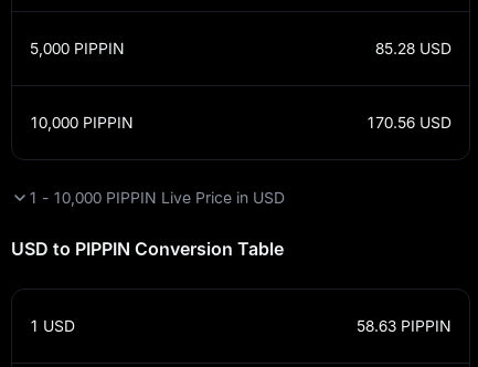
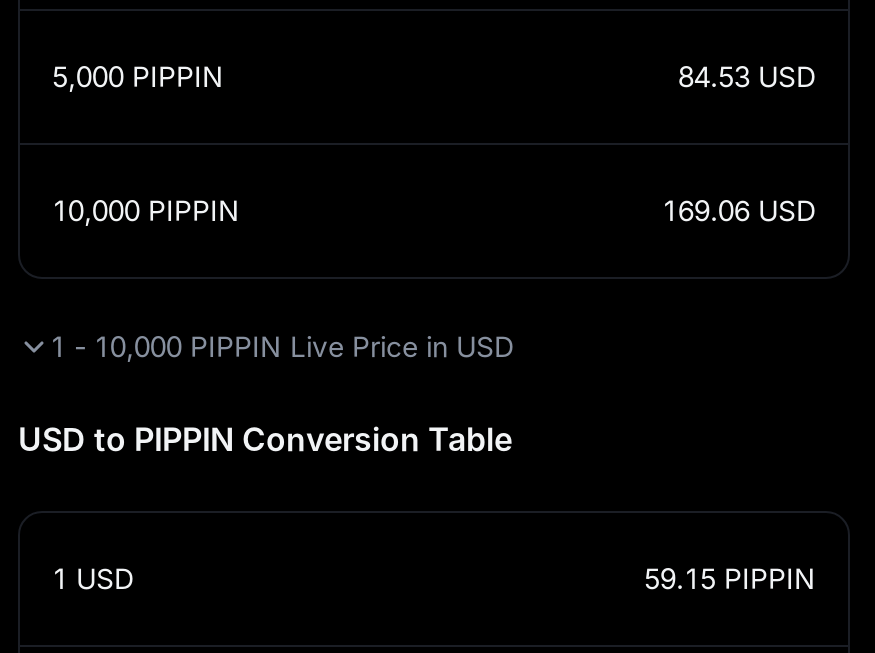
- 85.28 USD
+ 84.53 USD

- 170.56 USD
+ 169.06 USD

- 58.63 PIPPIN
+ 59.15 PIPPIN
